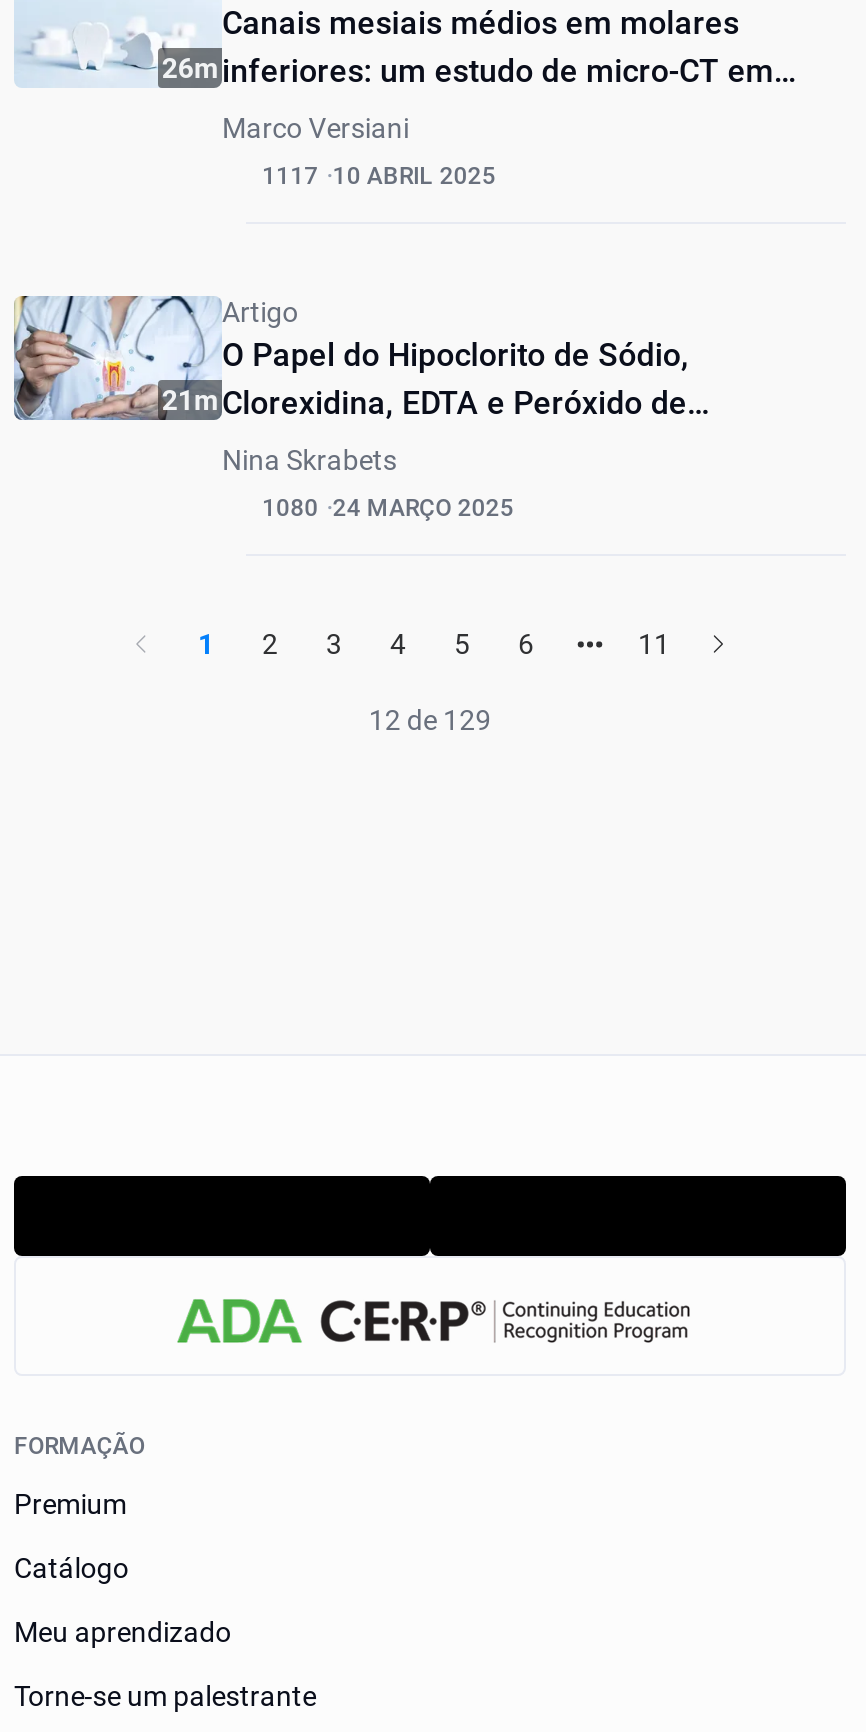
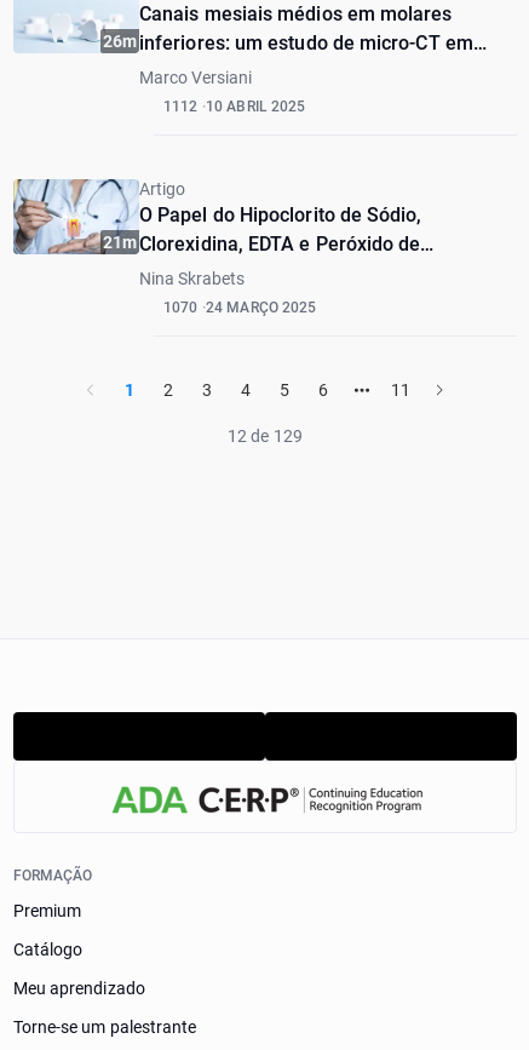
- 1117 10 ABRIL 2025
+ 1112 10 ABRIL 2025

- 1080 24 MARÇO 2025
+ 1070 24 MARÇO 2025
